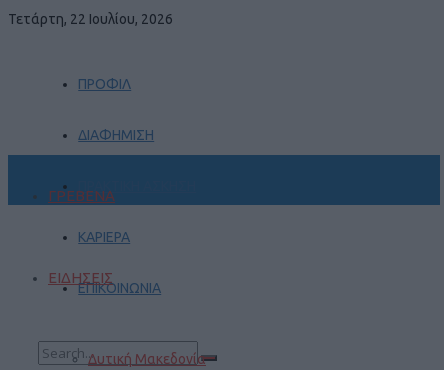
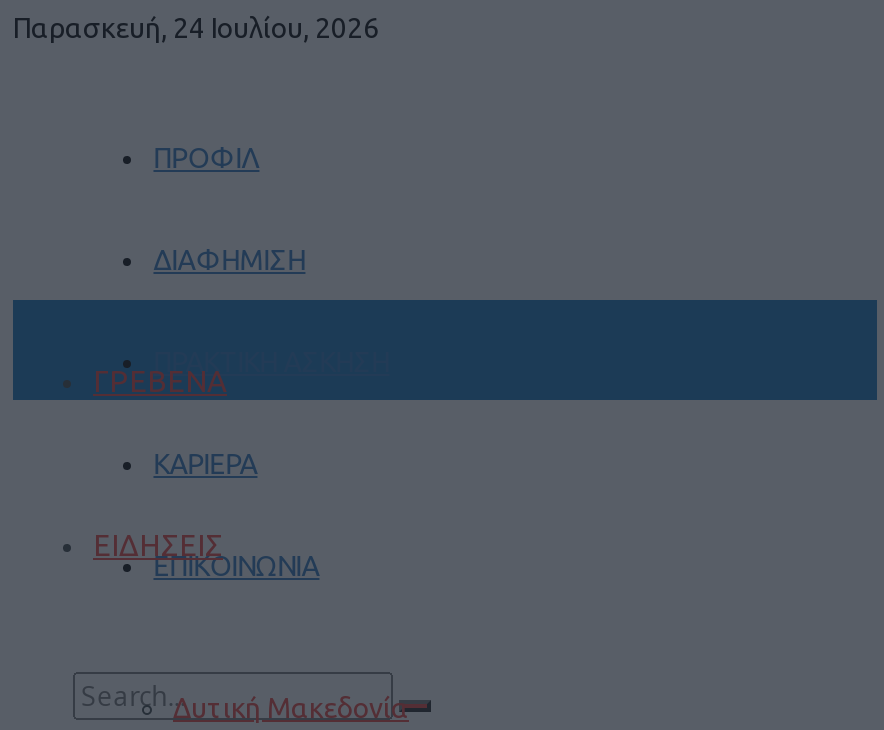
- Τετάρτη, 22 Ιουλίου, 2026
+ Παρασκευή, 24 Ιουλίου, 2026
